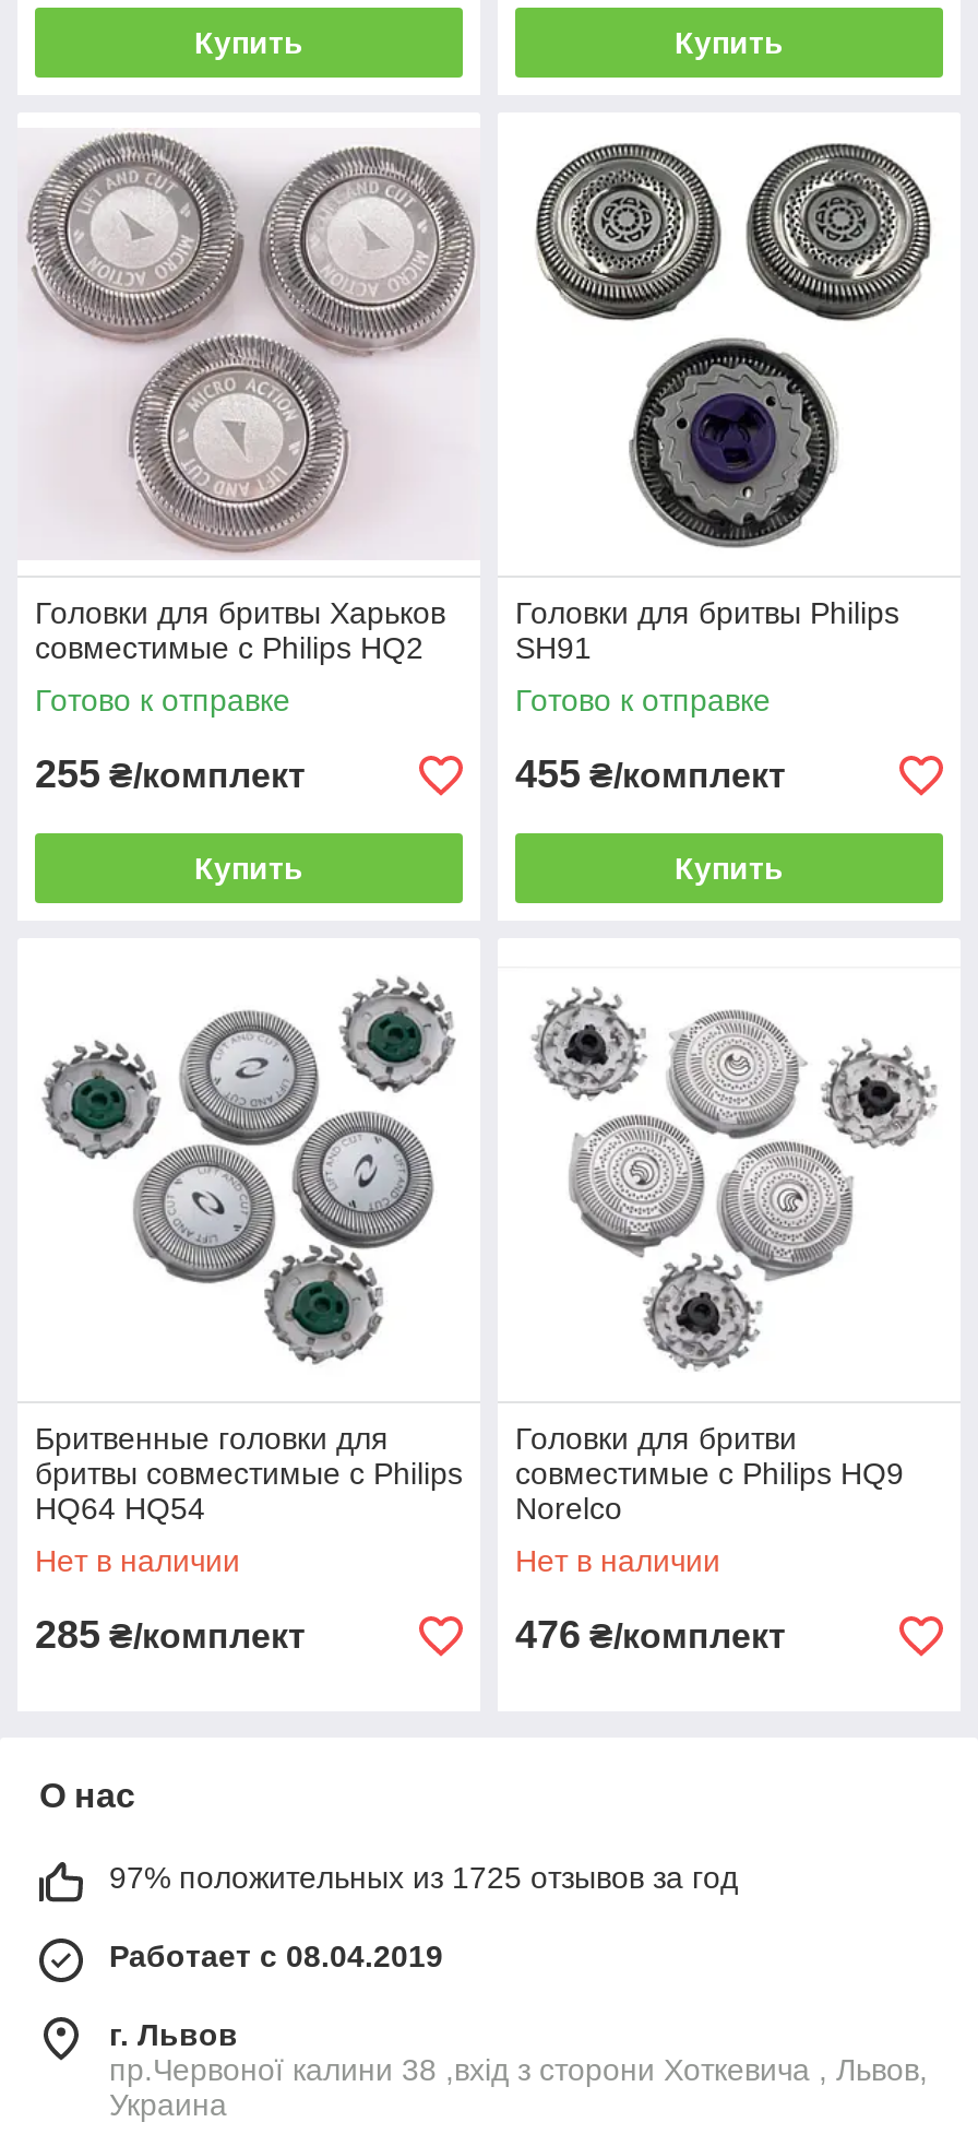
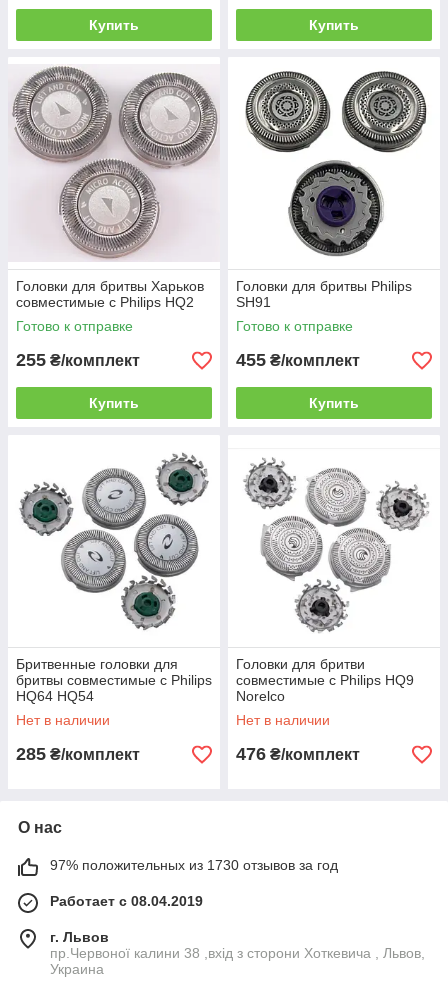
- 97% положительных из 1725 отзывов за год
+ 97% положительных из 1730 отзывов за год
